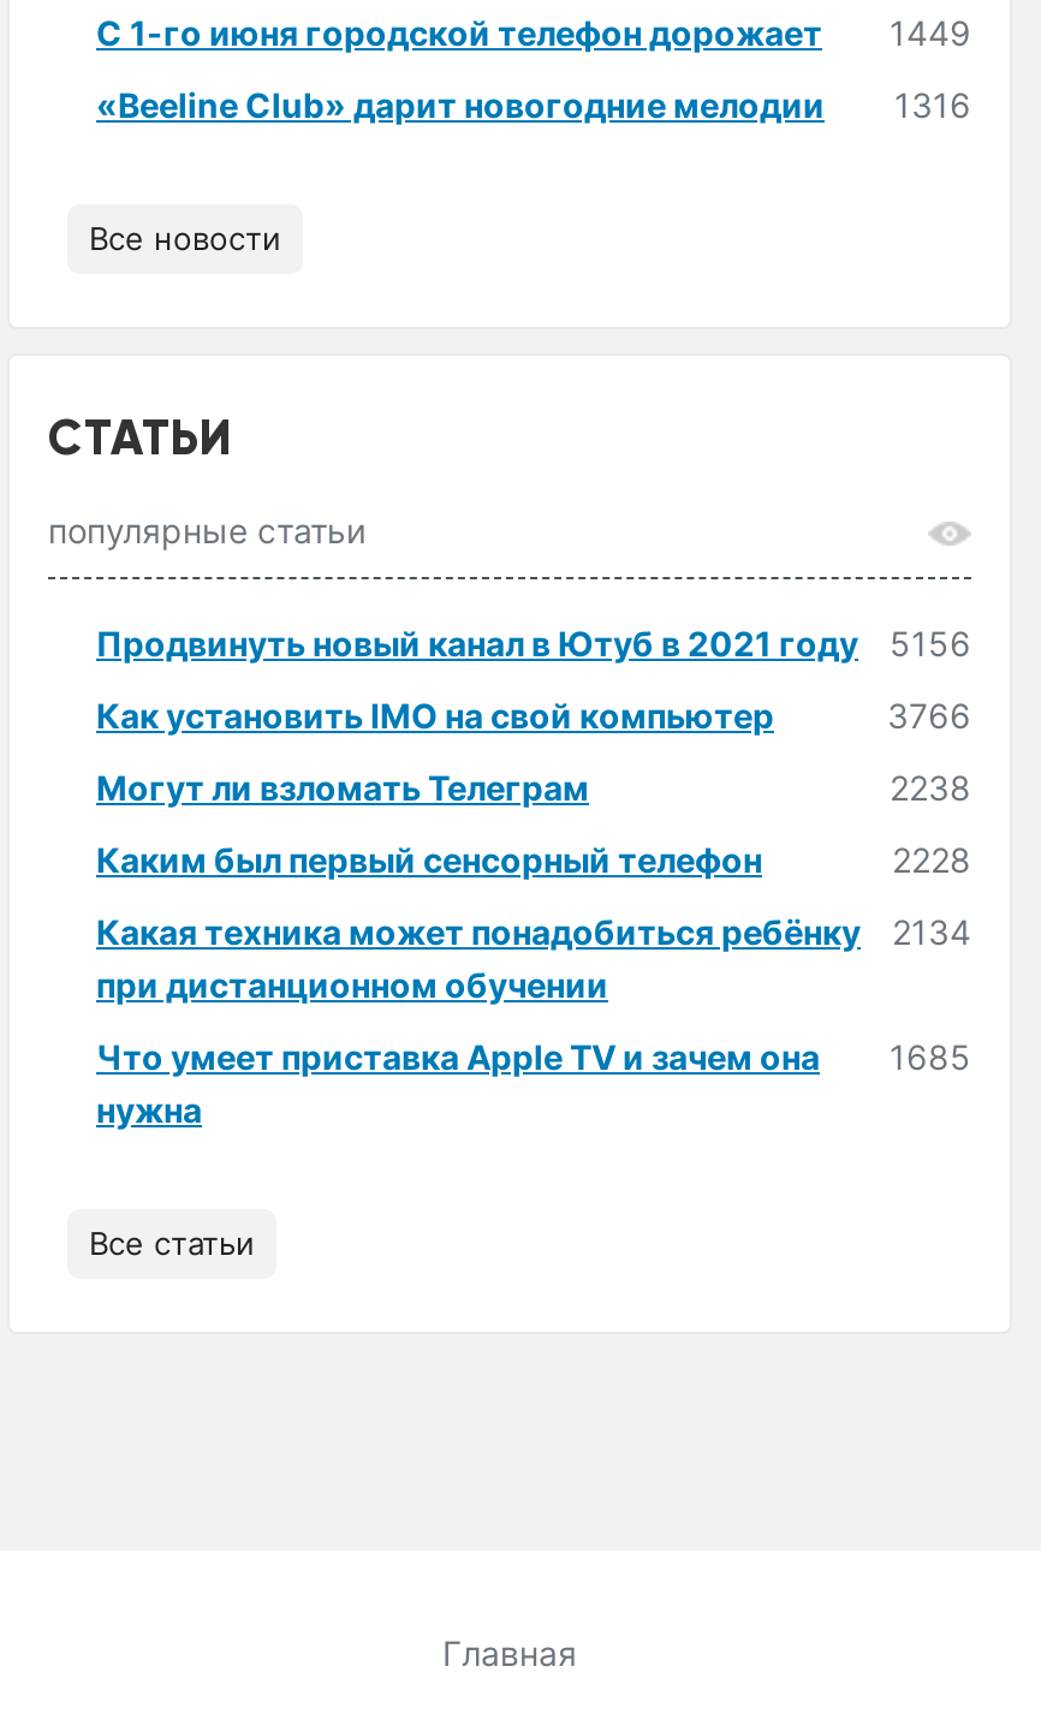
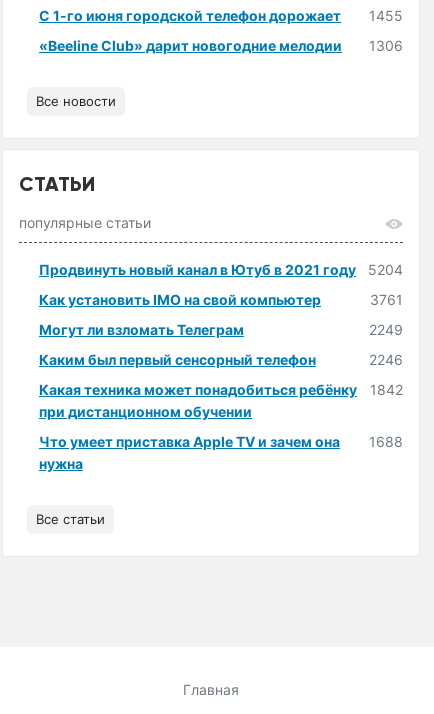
- С 1-го июня городской телефон дорожает 1449
+ С 1-го июня городской телефон дорожает 1455

- «Beeline Club» дарит новогодние мелодии 1316
+ «Beeline Club» дарит новогодние мелодии 1306

- Продвинуть новый канал в Ютуб в 2021 году 5156
+ Продвинуть новый канал в Ютуб в 2021 году 5204

- 3766
+ 3761

- 2238
+ 2249

- 2228
+ 2246

- Какая техника может понадобиться ребёнку 2134
+ Какая техника может понадобиться ребёнку 1842

- Что умеет приставка Apple TV и зачем она 1685
+ Что умеет приставка Apple TV и зачем она 1688
